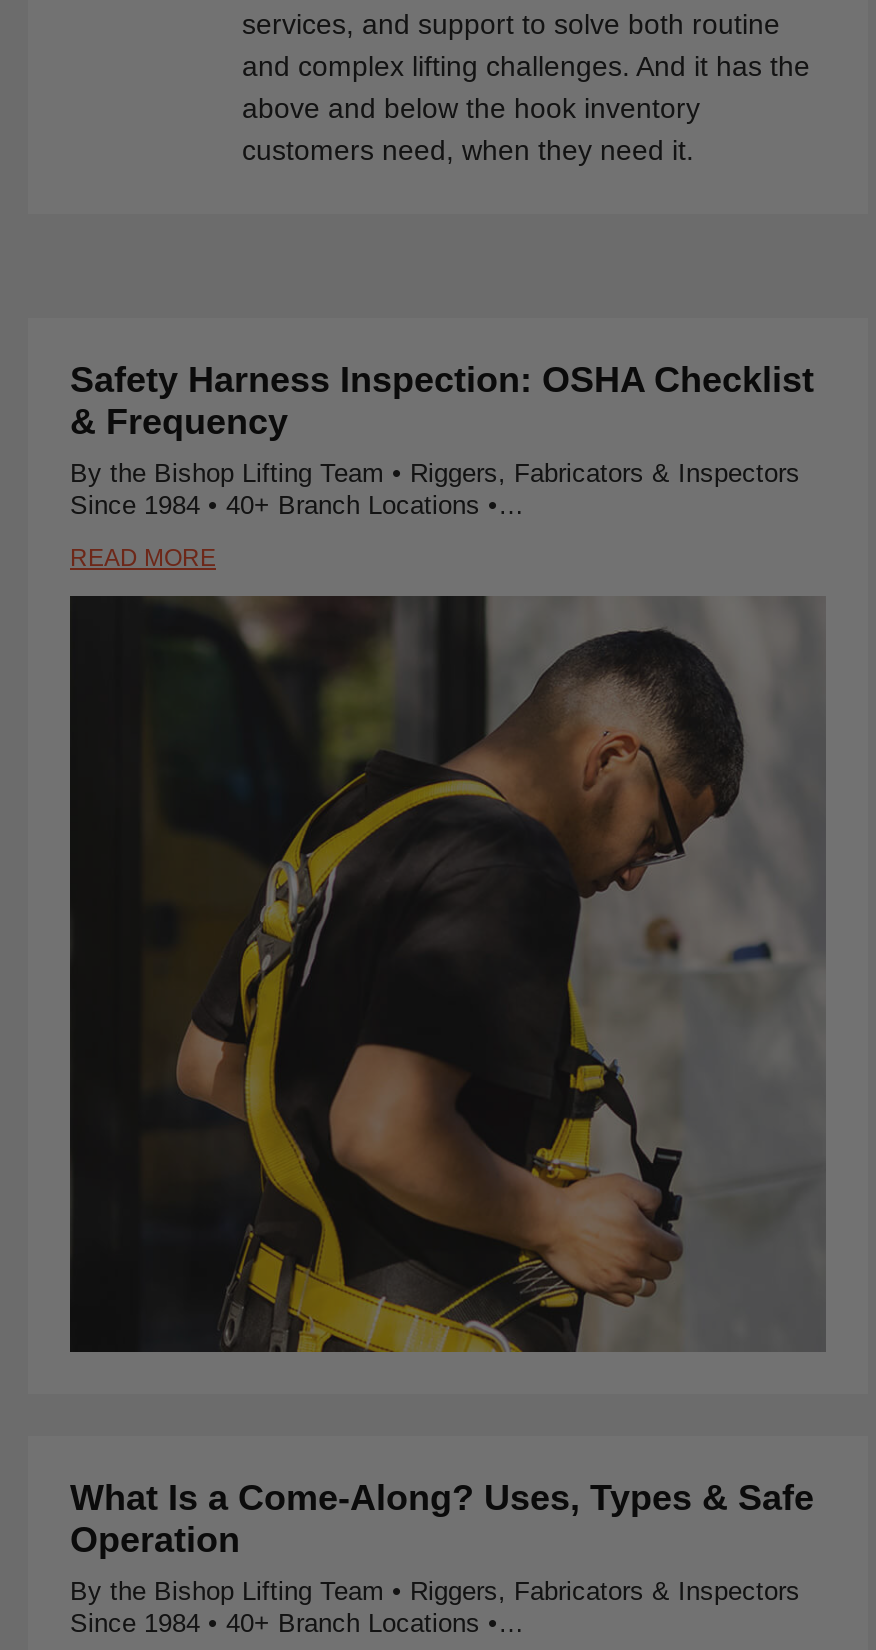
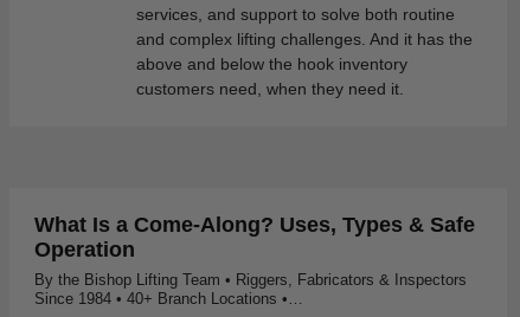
- Safety Harness Inspection: OSHA Checklist
- & Frequency
- By the Bishop Lifting Team • Riggers, Fabricators & Inspectors
- Since 1984 • 40+ Branch Locations •…
- READ MORE

- [image]
